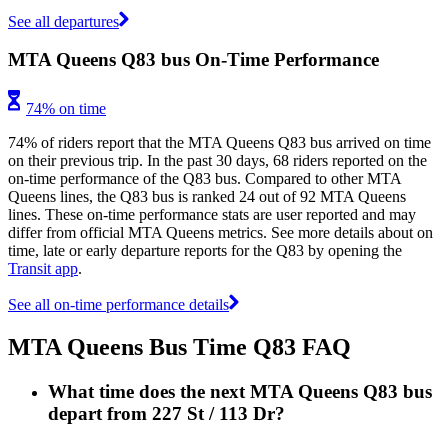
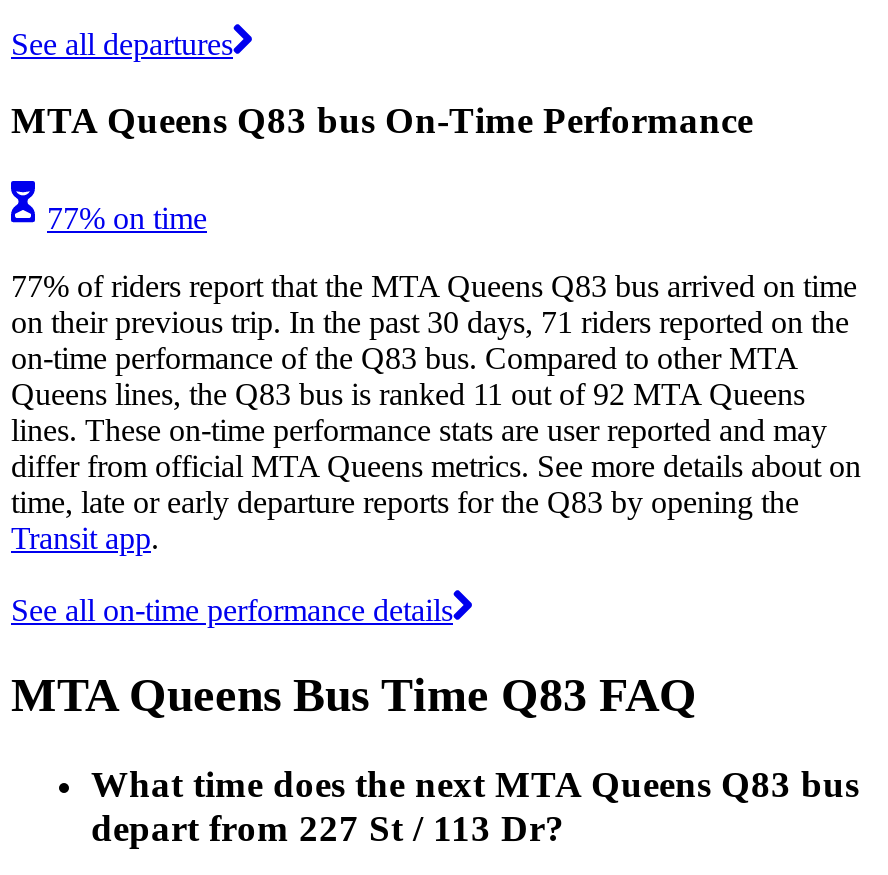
- 74% on time
+ 77% on time

- 74% of riders report that the MTA Queens Q83 bus arrived on time
+ 77% of riders report that the MTA Queens Q83 bus arrived on time

- on their previous trip. In the past 30 days, 68 riders reported on the
+ on their previous trip. In the past 30 days, 71 riders reported on the

- Queens lines, the Q83 bus is ranked 24 out of 92 MTA Queens
+ Queens lines, the Q83 bus is ranked 11 out of 92 MTA Queens
